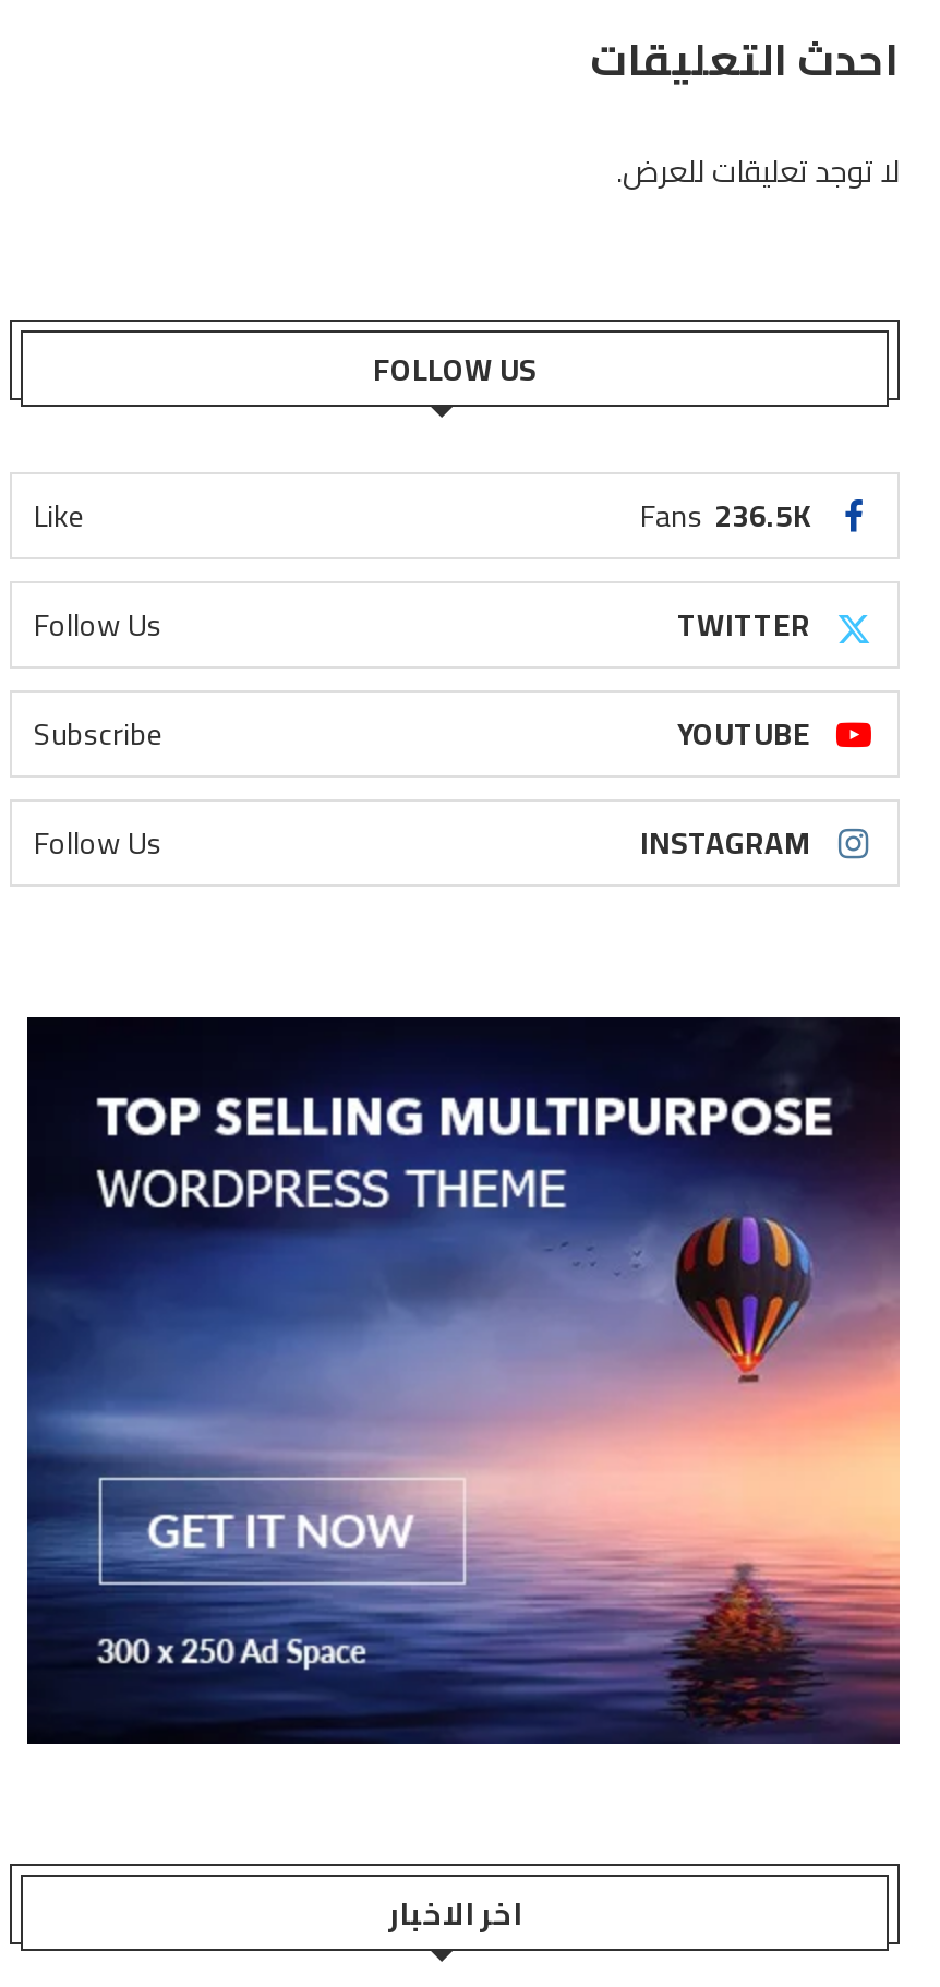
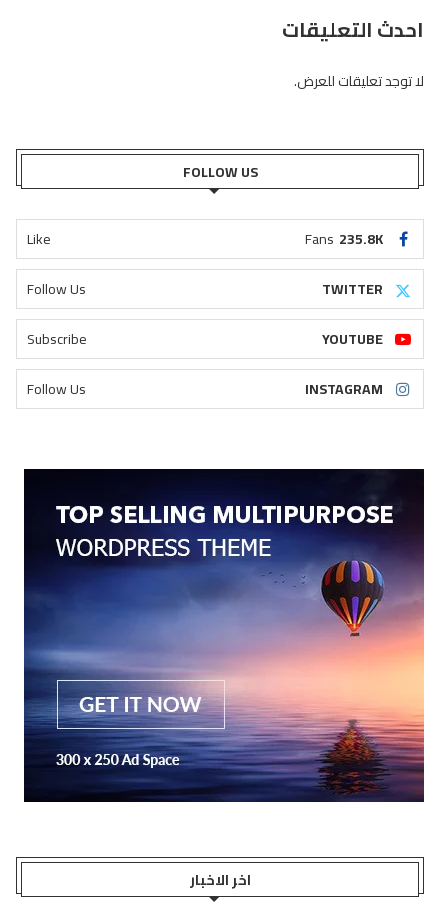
- Fans 236.5K
+ Fans 235.8K
